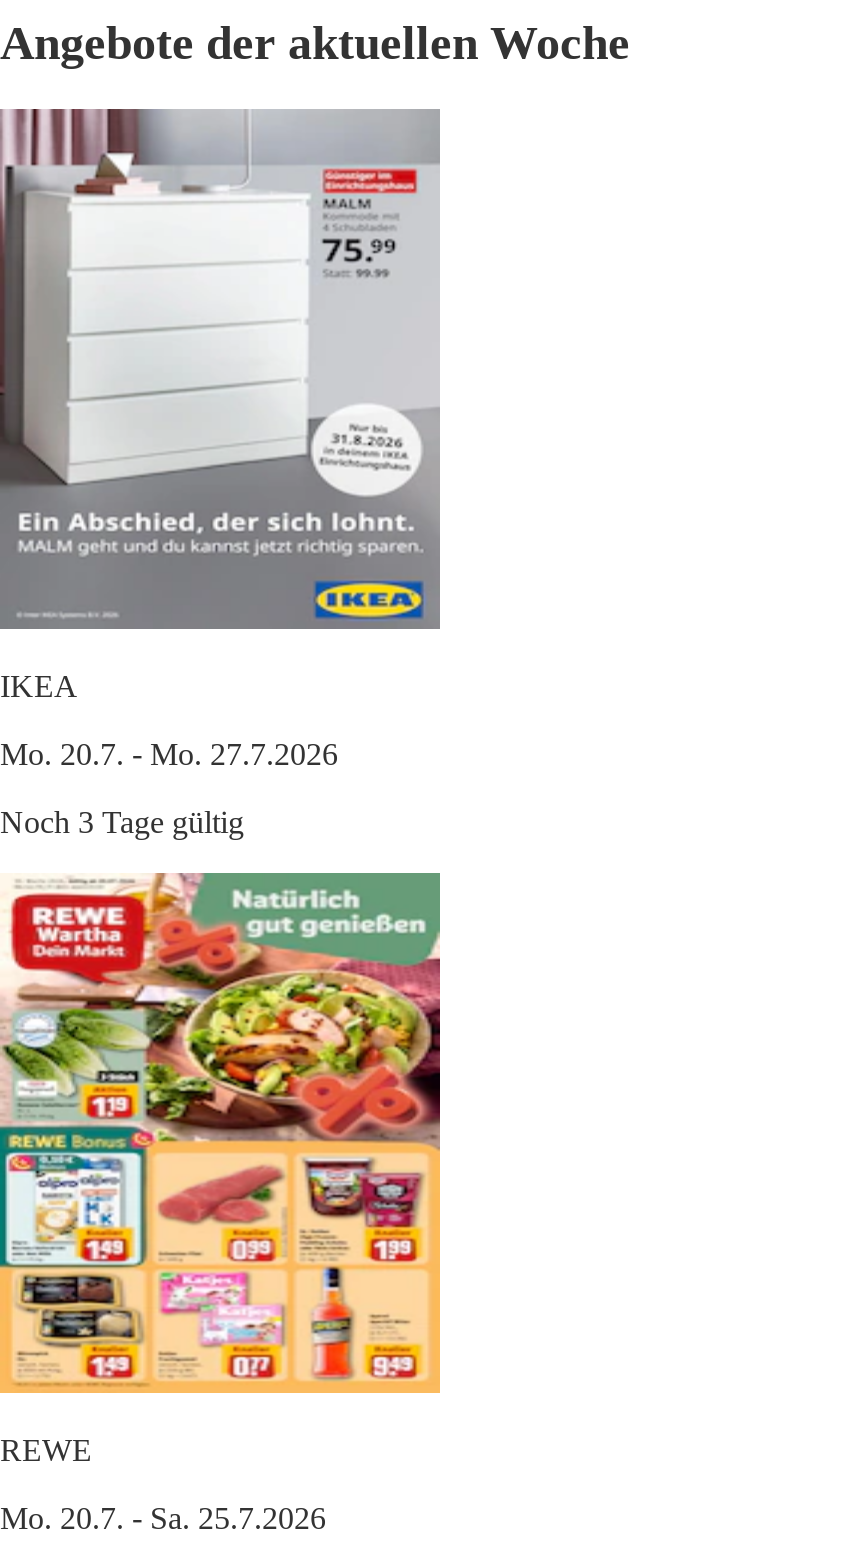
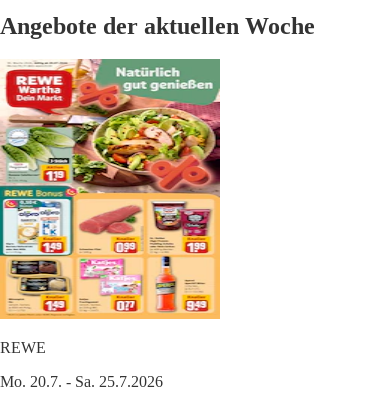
- [image]
- IKEA
- Mo. 20.7. - Mo. 27.7.2026
- Noch 3 Tage gültig
